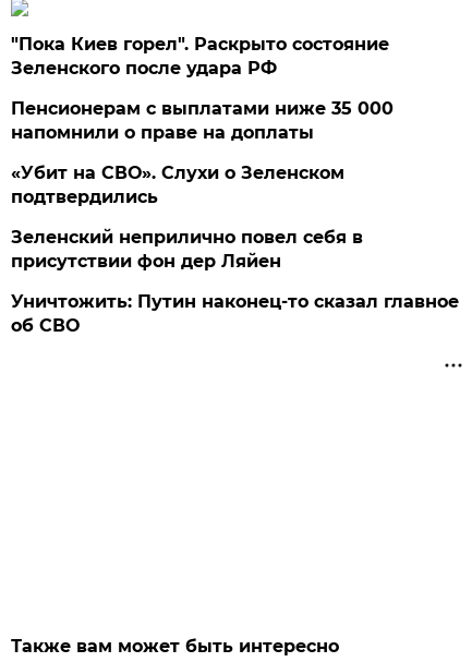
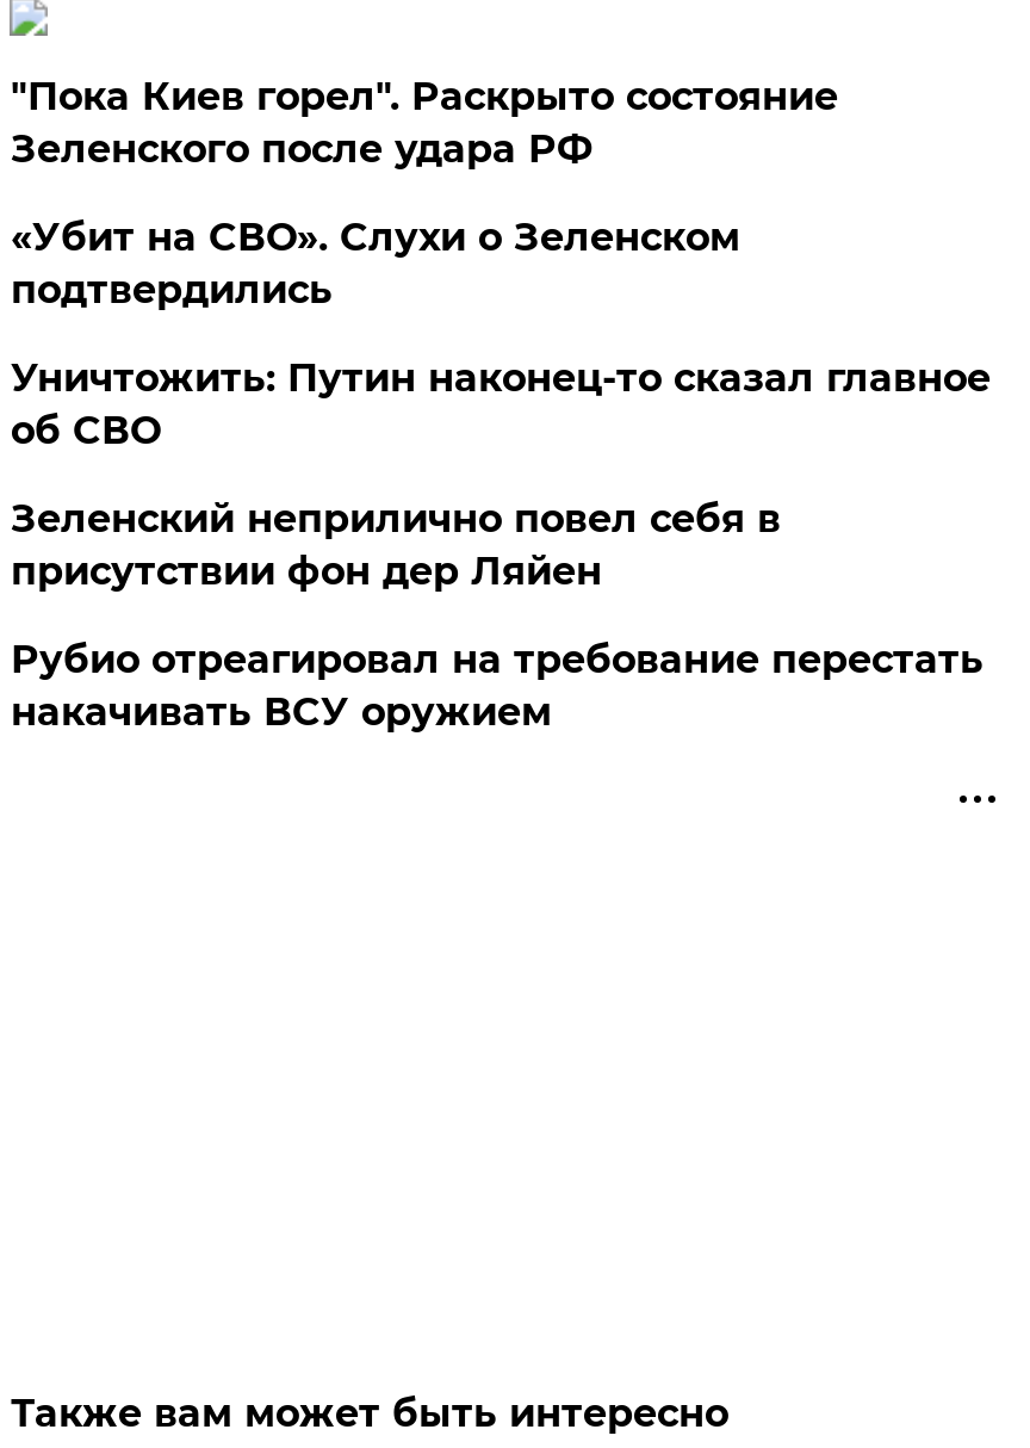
- Пенсионерам с выплатами ниже 35 000
- напомнили о праве на доплаты

moved up: «Убит на СВО». Слухи о Зеленском | подтвердились

+ Рубио отреагировал на требование перестать
+ накачивать ВСУ оружием

moved up: Уничтожить: Путин наконец-то сказал главное | об СВО
